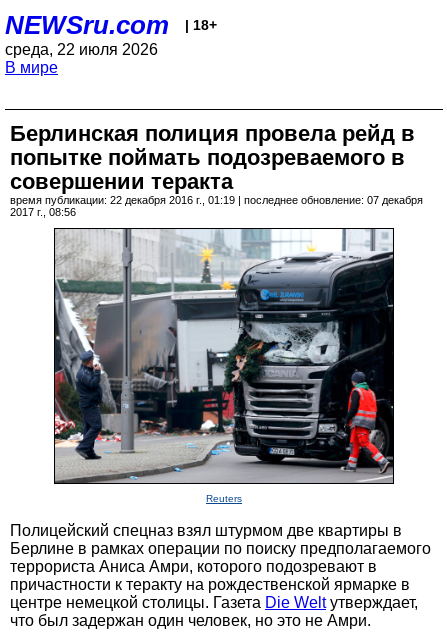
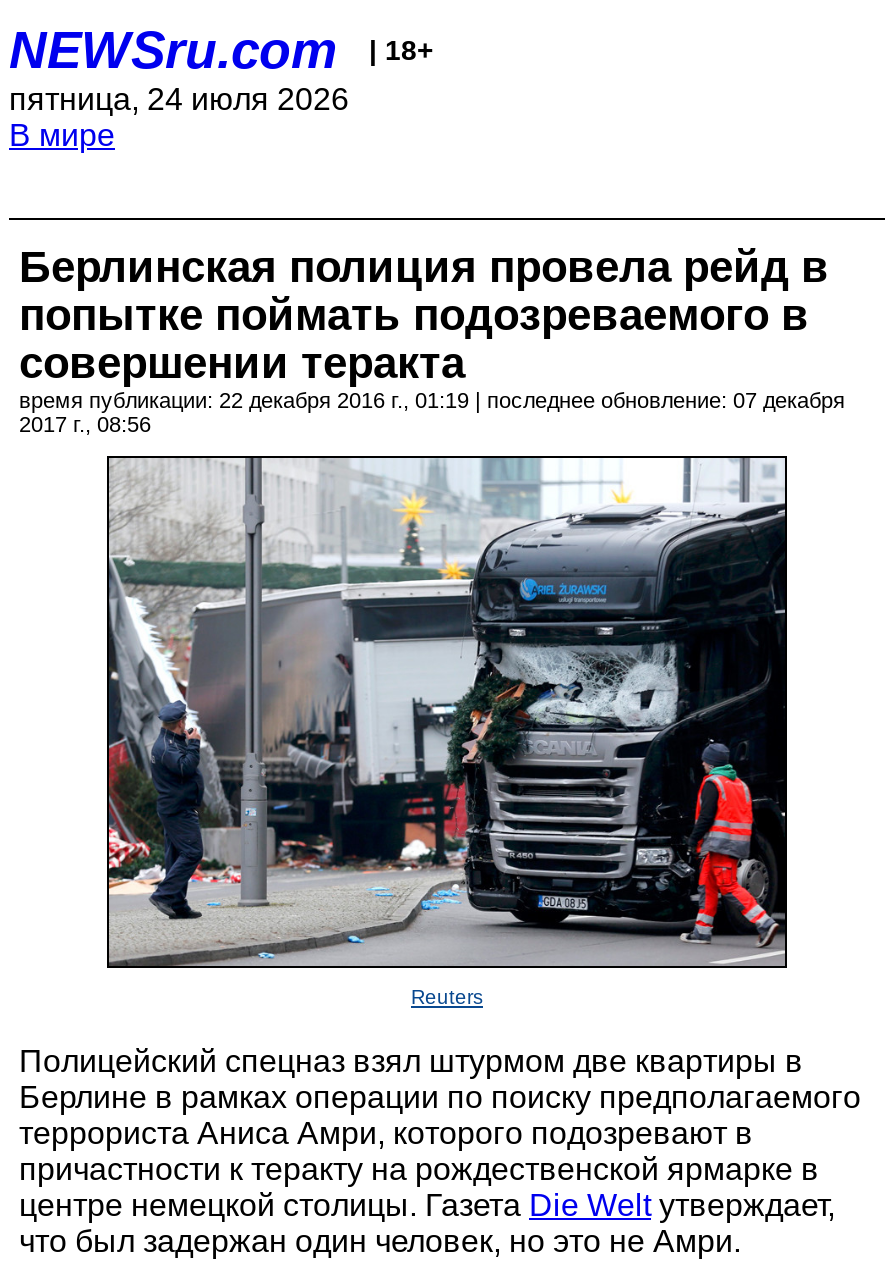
- среда, 22 июля 2026
+ пятница, 24 июля 2026
